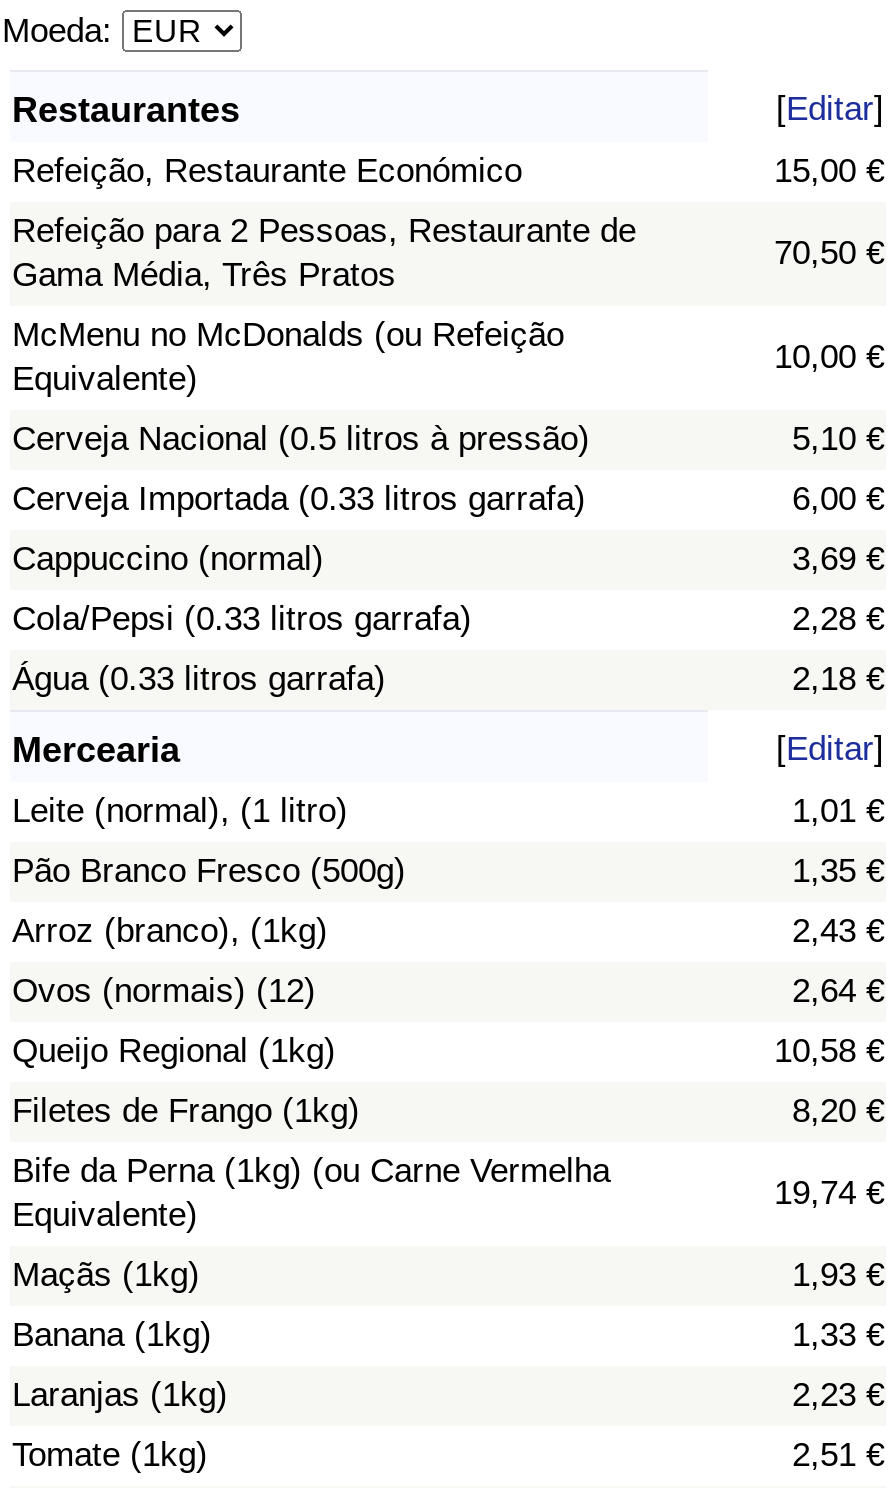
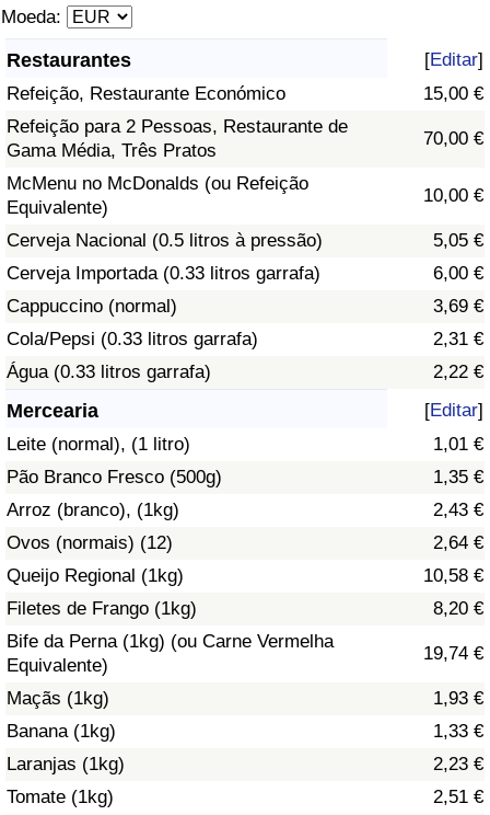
- 70,50 €
+ 70,00 €

- 5,10 €
+ 5,05 €

- 2,28 €
+ 2,31 €

- 2,18 €
+ 2,22 €
